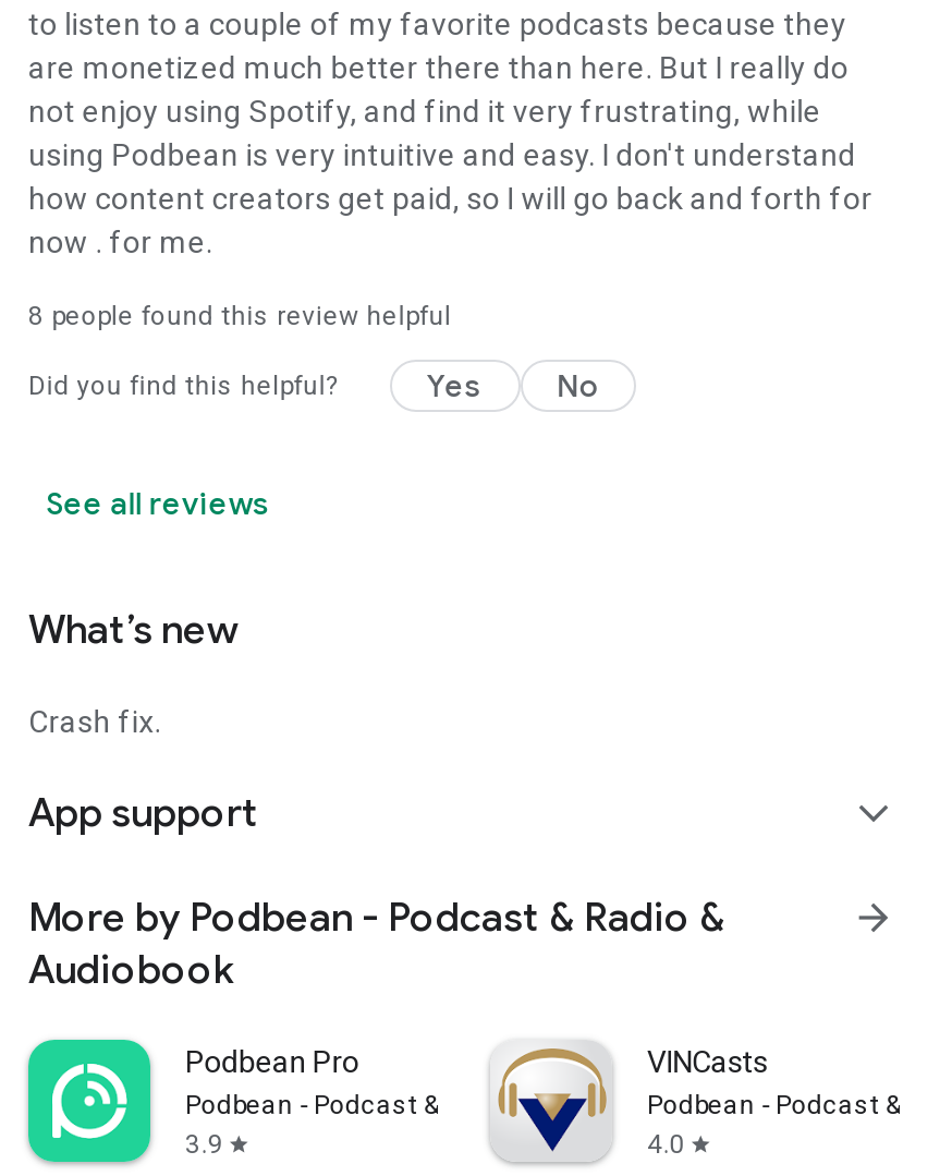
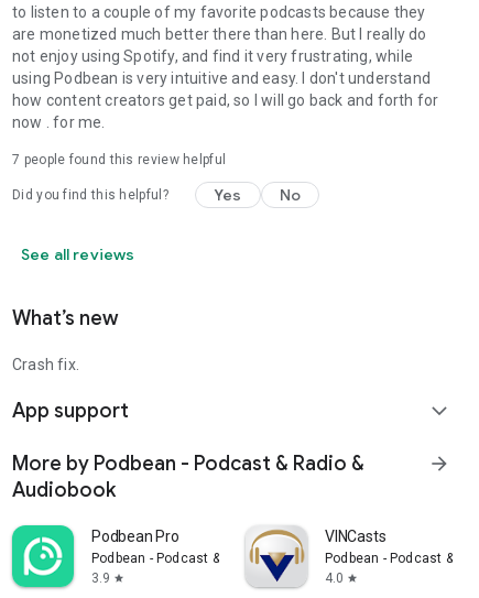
- 8 people found this review helpful
+ 7 people found this review helpful
